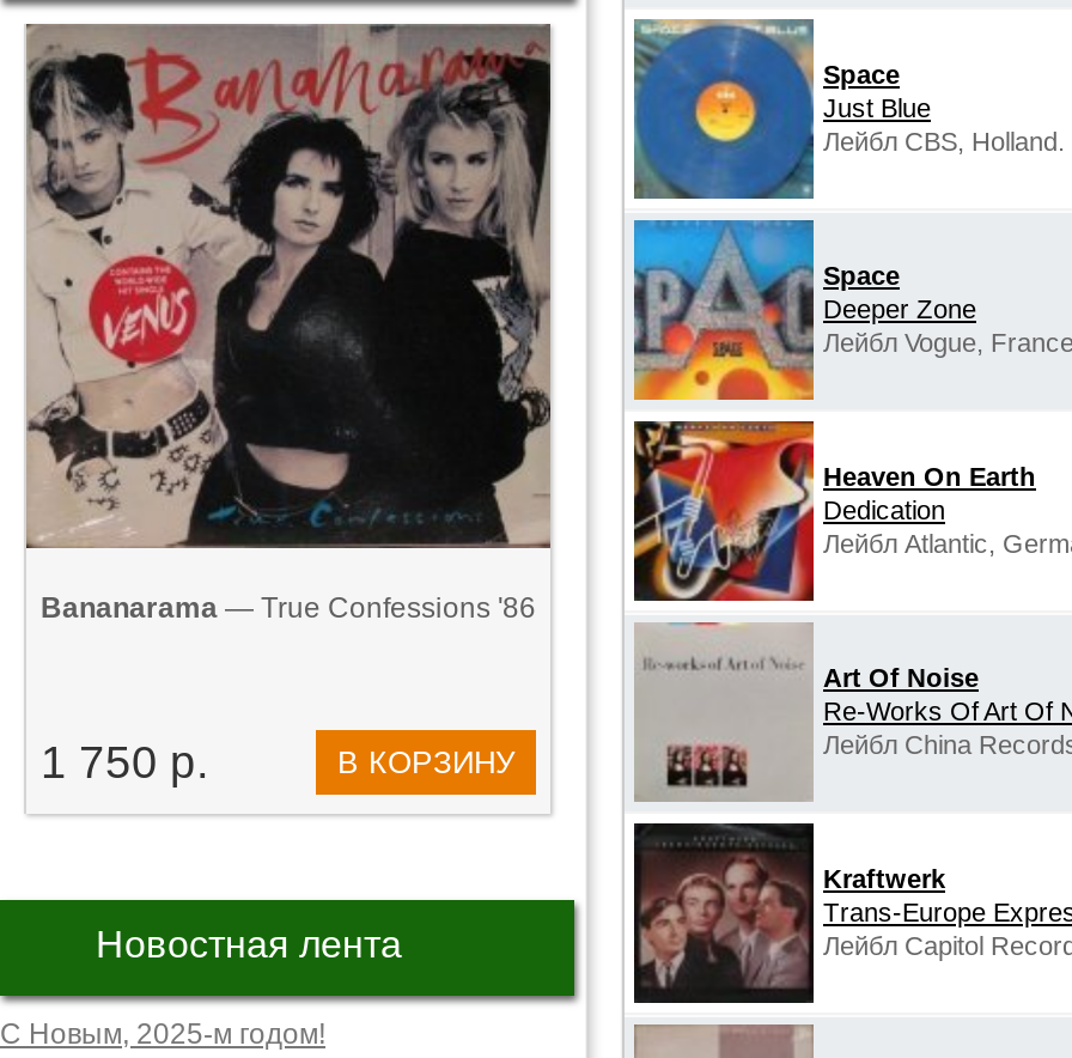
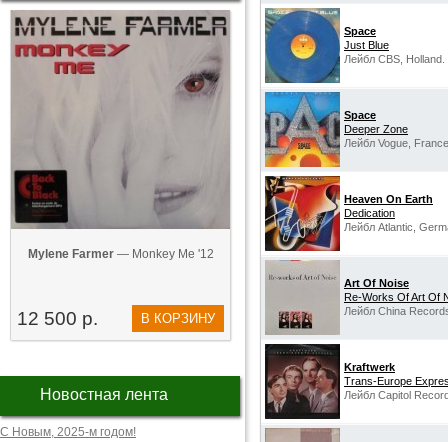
- [image]
- Bananarama — True Confessions '86
+ [image]
+ Mylene Farmer — Monkey Me '12

- 1 750 р.
+ 12 500 р.
